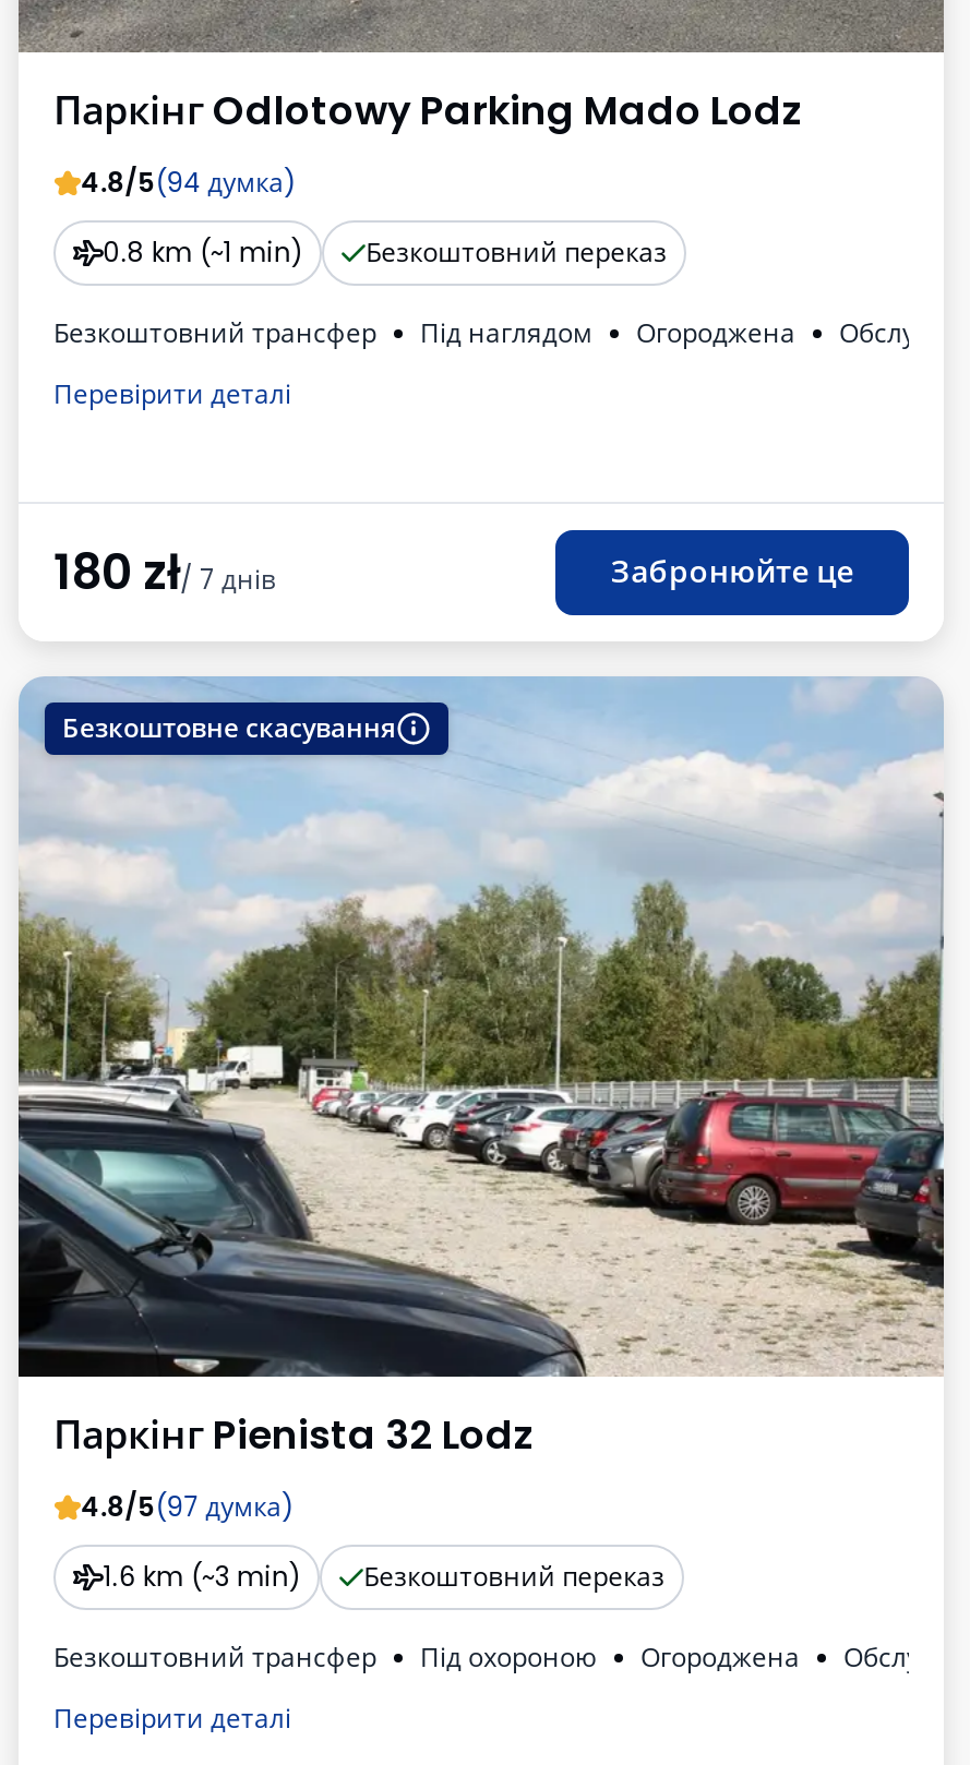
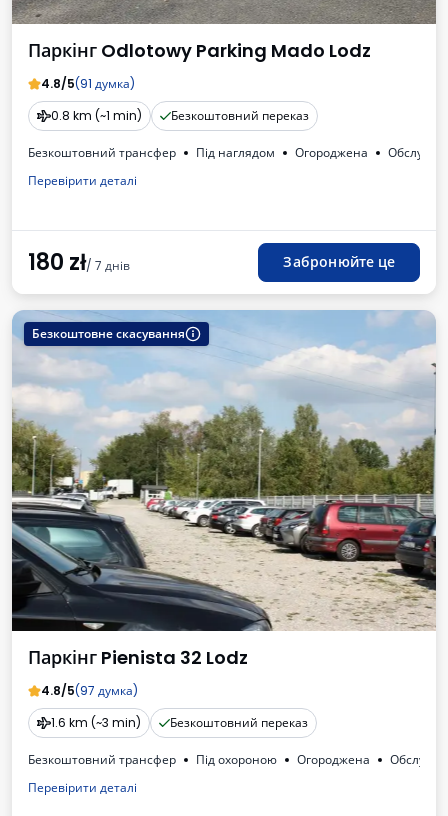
- 4.8/5(94 думка)
+ 4.8/5(91 думка)
